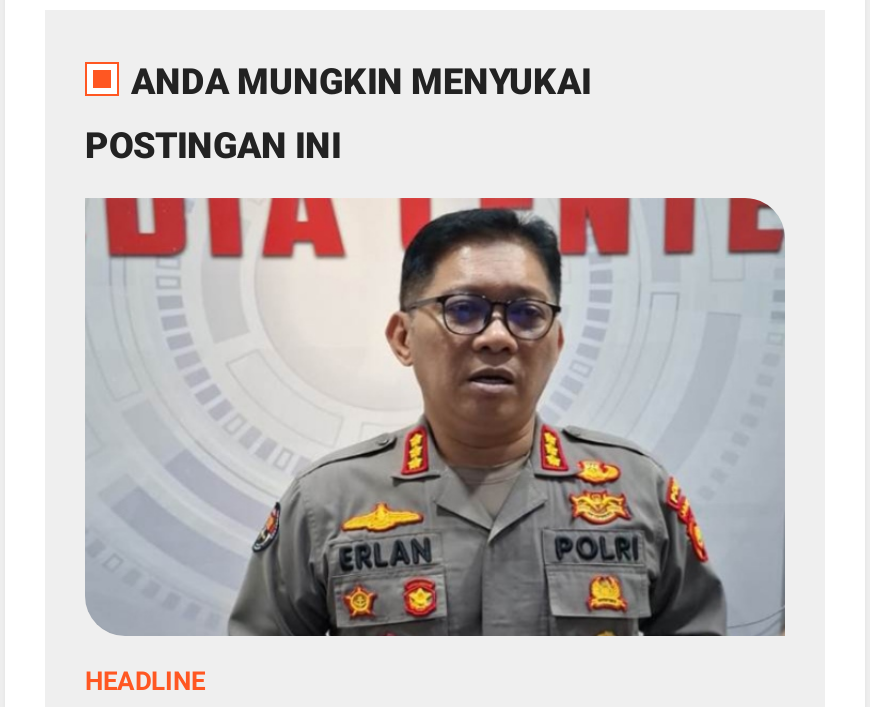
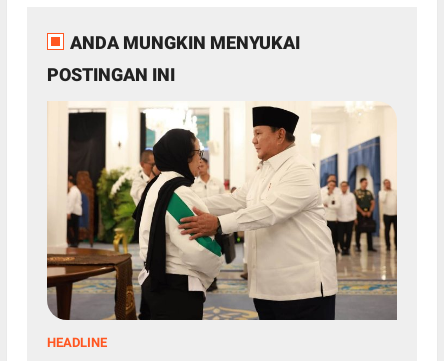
- [image]
+ [image]
